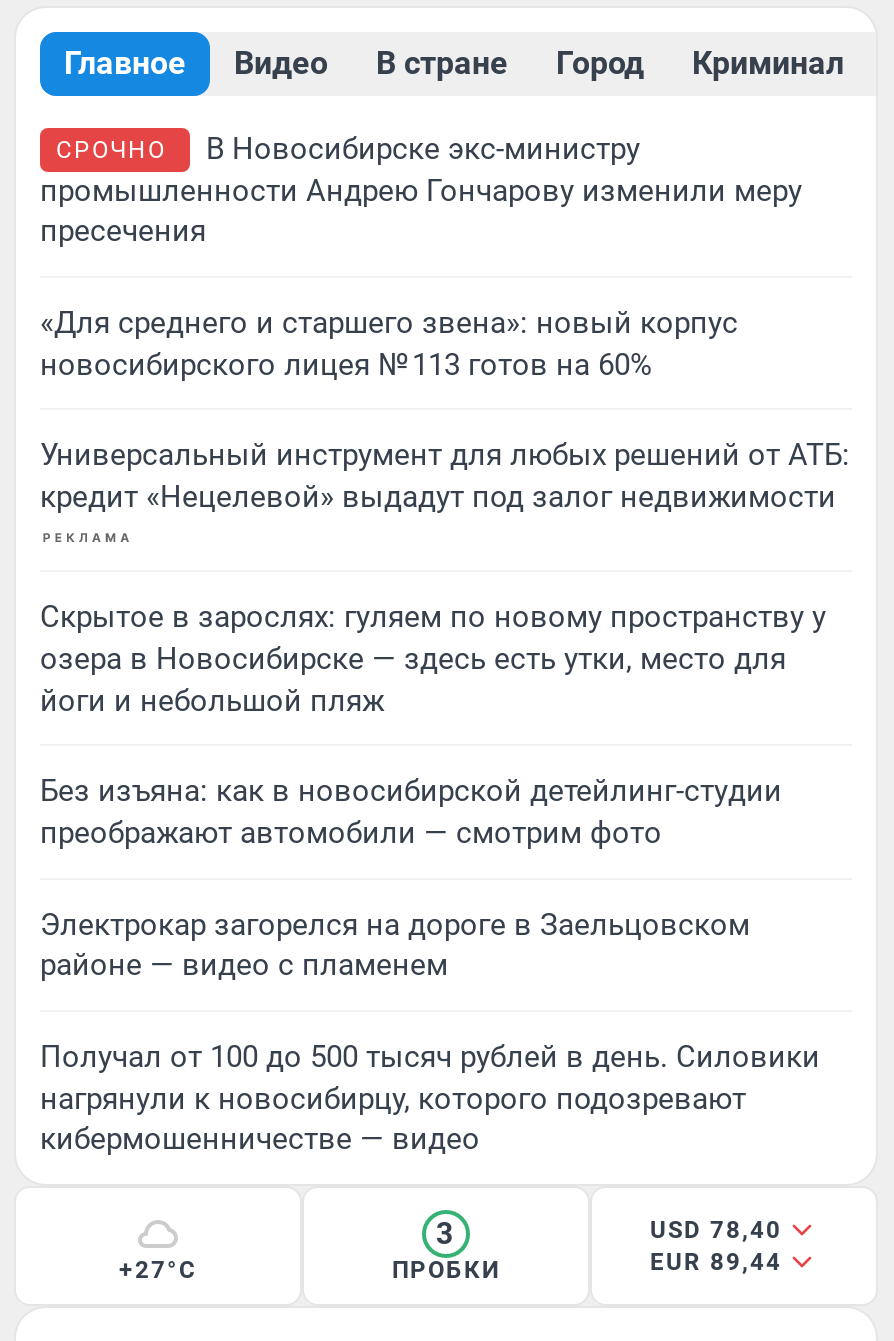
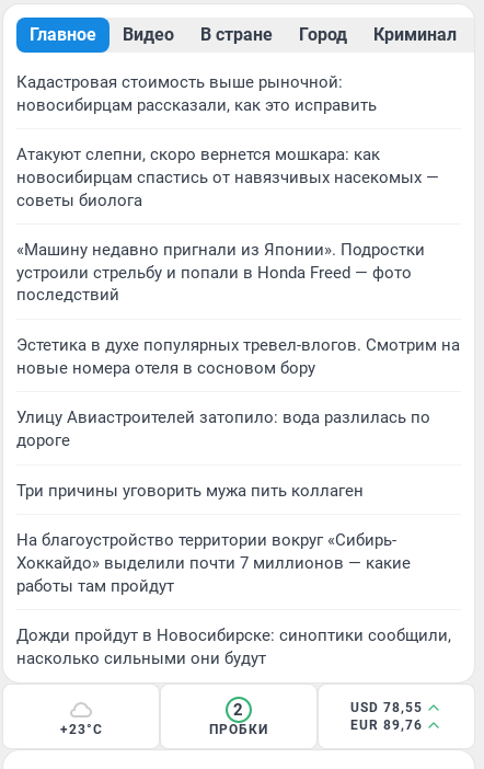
- СРОЧНО
- В Новосибирске экс-министру
- промышленности Андрею Гончарову изменили меру
- пресечения
- «Для среднего и старшего звена»: новый корпус
- новосибирского лицея № 113 готов на 60%
- Универсальный инструмент для любых решений от АТБ:
- кредит «Нецелевой» выдадут под залог недвижимости
- Скрытое в зарослях: гуляем по новому пространству у
- озера в Новосибирске — здесь есть утки, место для
- йоги и небольшой пляж
- Без изъяна: как в новосибирской детейлинг-студии
- преображают автомобили — смотрим фото
- Электрокар загорелся на дороге в Заельцовском
- районе — видео с пламенем
- Получал от 100 до 500 тысяч рублей в день. Силовики
- нагрянули к новосибирцу, которого подозревают
- кибермошенничестве — видео
+ Кадастровая стоимость выше рыночной:
+ новосибирцам рассказали, как это исправить
+ Атакуют слепни, скоро вернется мошкара: как
+ новосибирцам спастись от навязчивых насекомых —
+ советы биолога
+ «Машину недавно пригнали из Японии». Подростки
+ устроили стрельбу и попали в Honda Freed — фото
+ последствий
+ Эстетика в духе популярных тревел-влогов. Смотрим на
+ новые номера отеля в сосновом бору
+ Улицу Авиастроителей затопило: вода разлилась по
+ дороге
+ Три причины уговорить мужа пить коллаген
+ На благоустройство территории вокруг «Сибирь-
+ Хоккайдо» выделили почти 7 миллионов — какие
+ работы там пройдут
+ Дожди пройдут в Новосибирске: синоптики сообщили,
+ насколько сильными они будут

- 3
+ 2

- USD 78,40
+ USD 78,55

- +27°C
+ +23°C

- EUR 89,44
+ EUR 89,76
